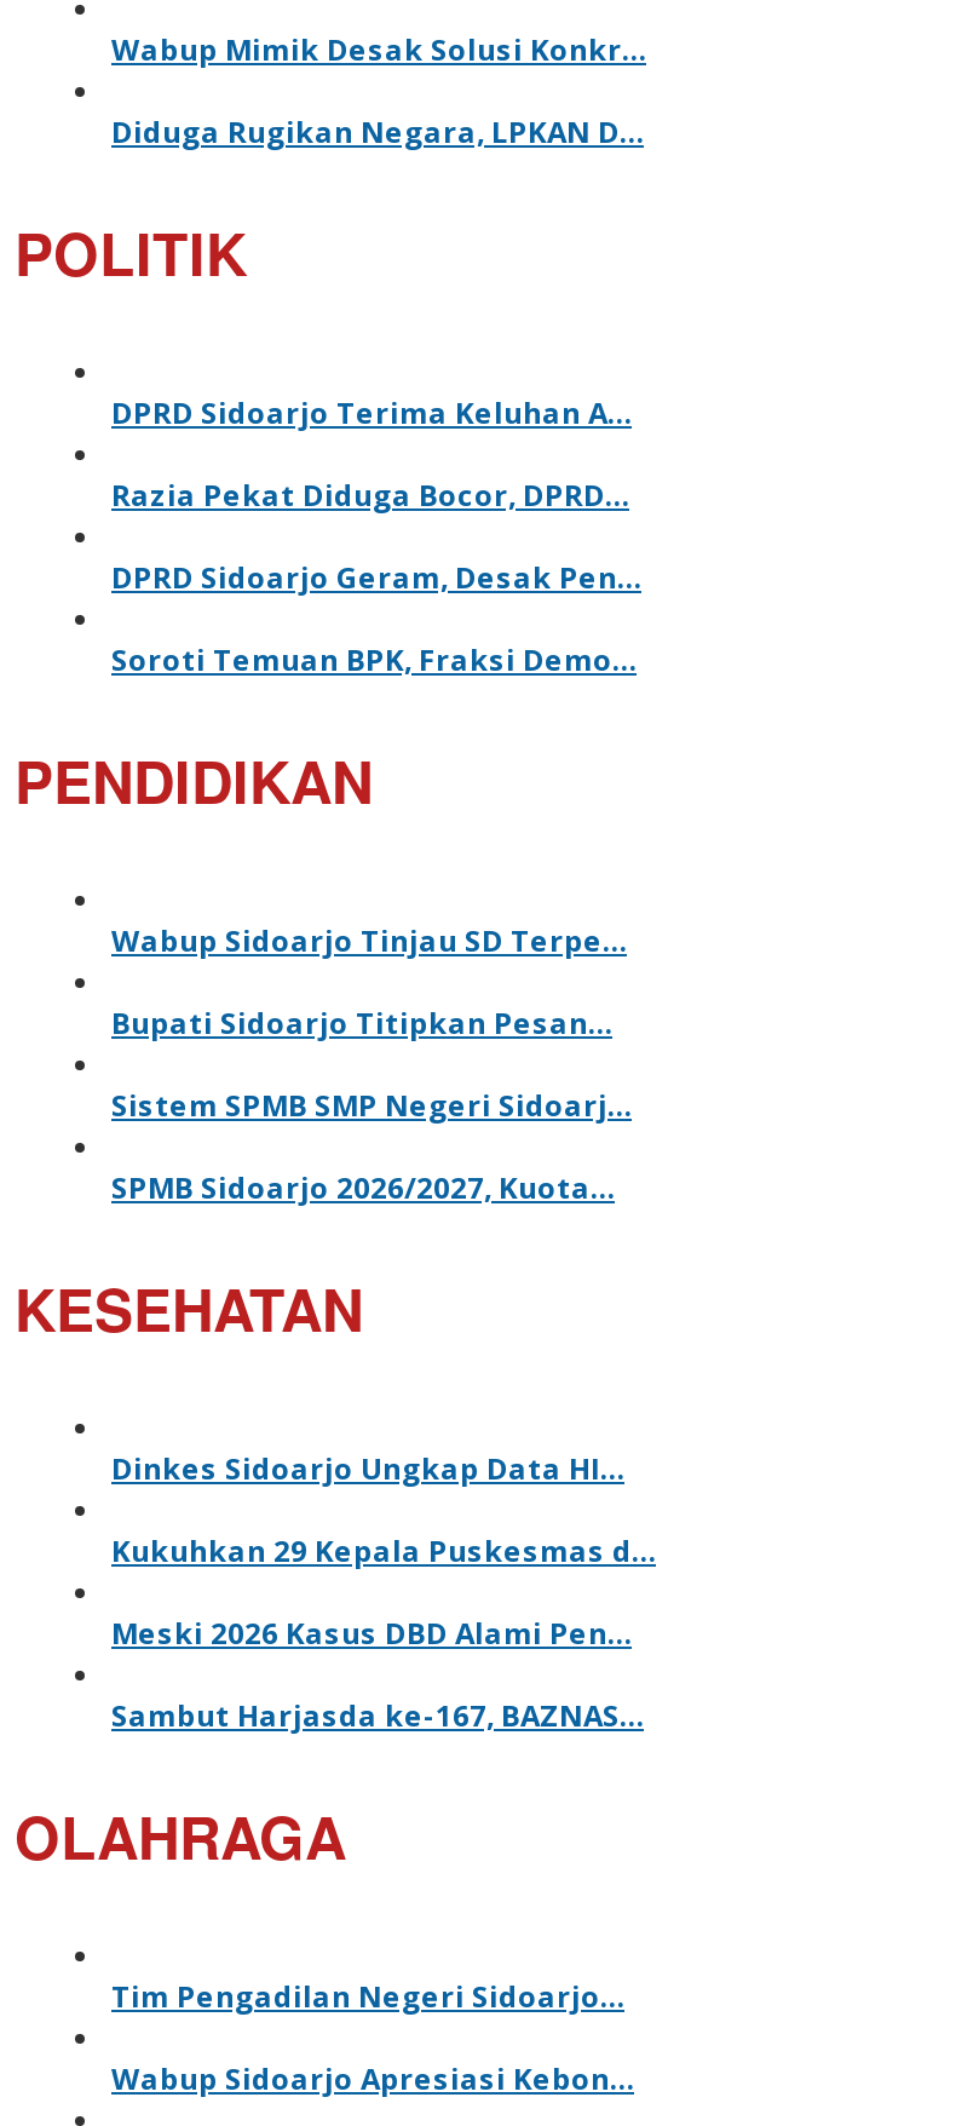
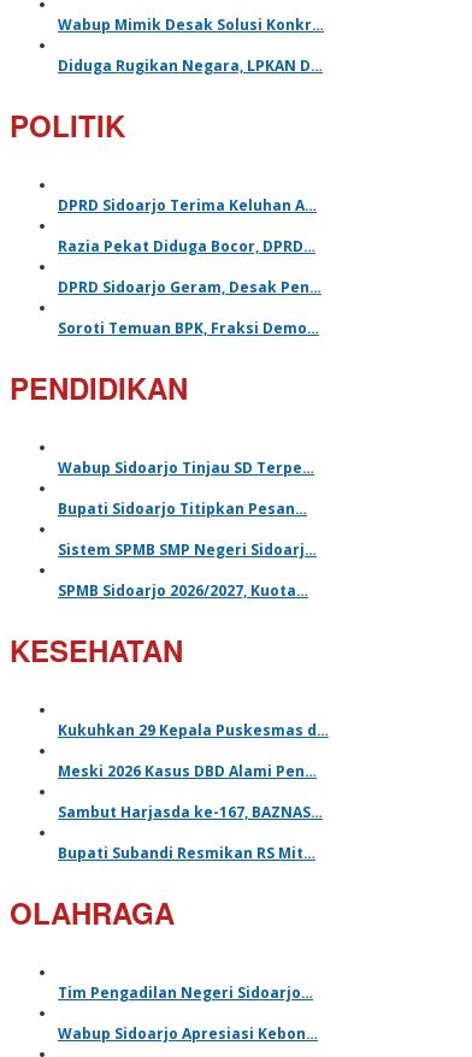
- Dinkes Sidoarjo Ungkap Data HI…

moved up: Kukuhkan 29 Kepala Puskesmas d… | Meski 2026 Kasus DBD Alami Pen… | Sambut Harjasda ke-167, BAZNAS…

+ Bupati Subandi Resmikan RS Mit…
